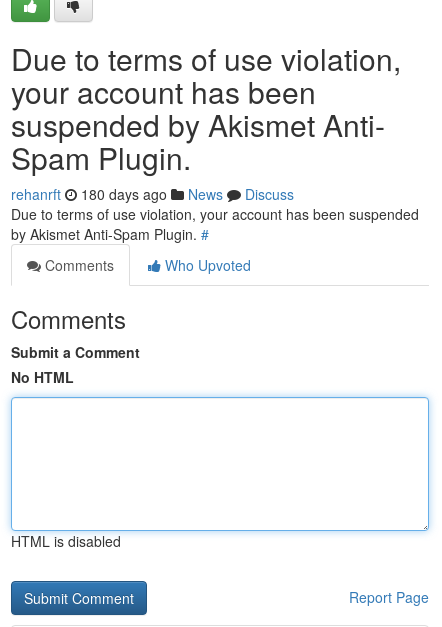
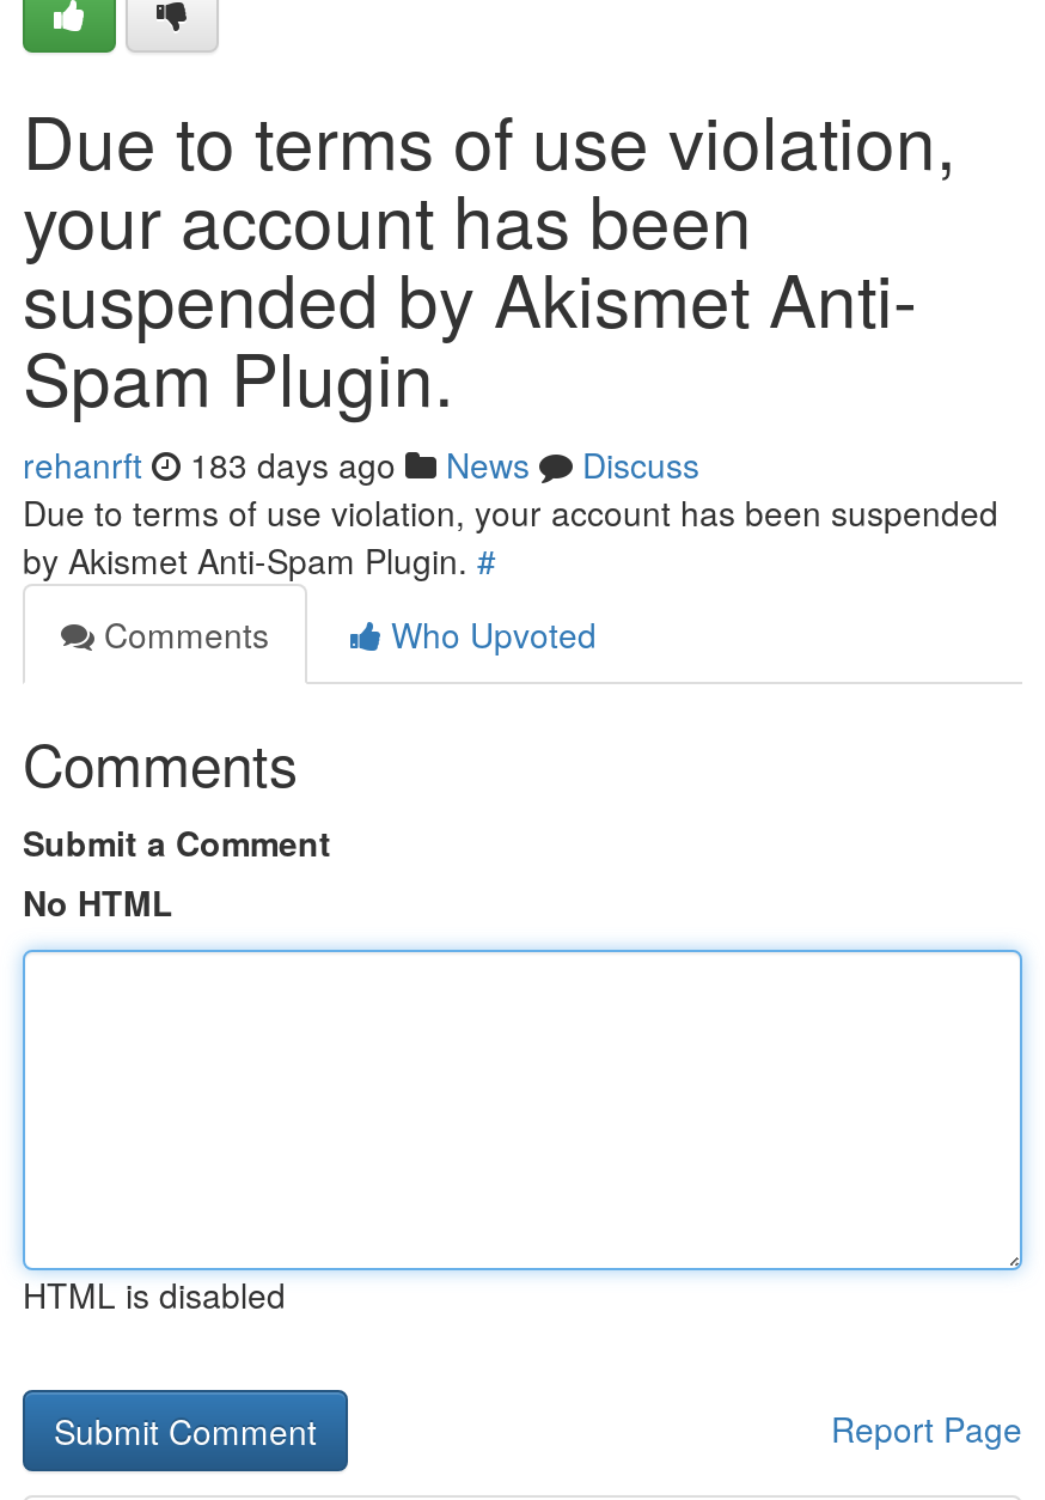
- rehanrft 180 days ago News Discuss
+ rehanrft 183 days ago News Discuss
